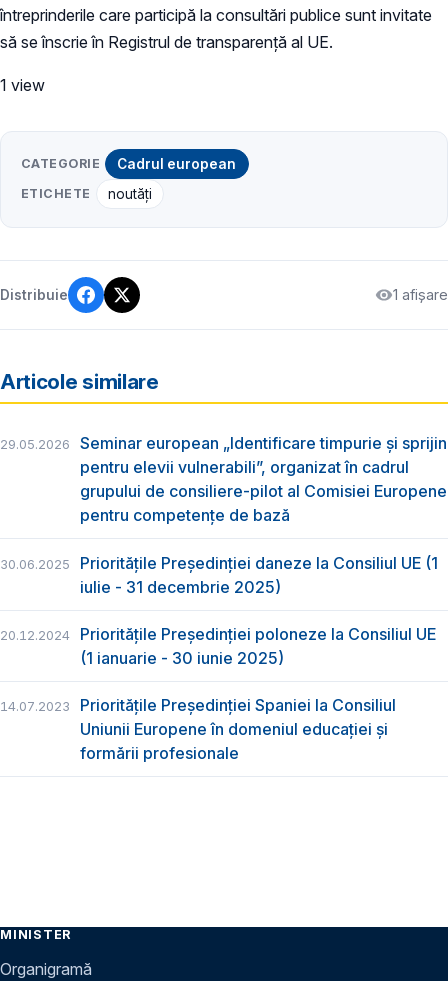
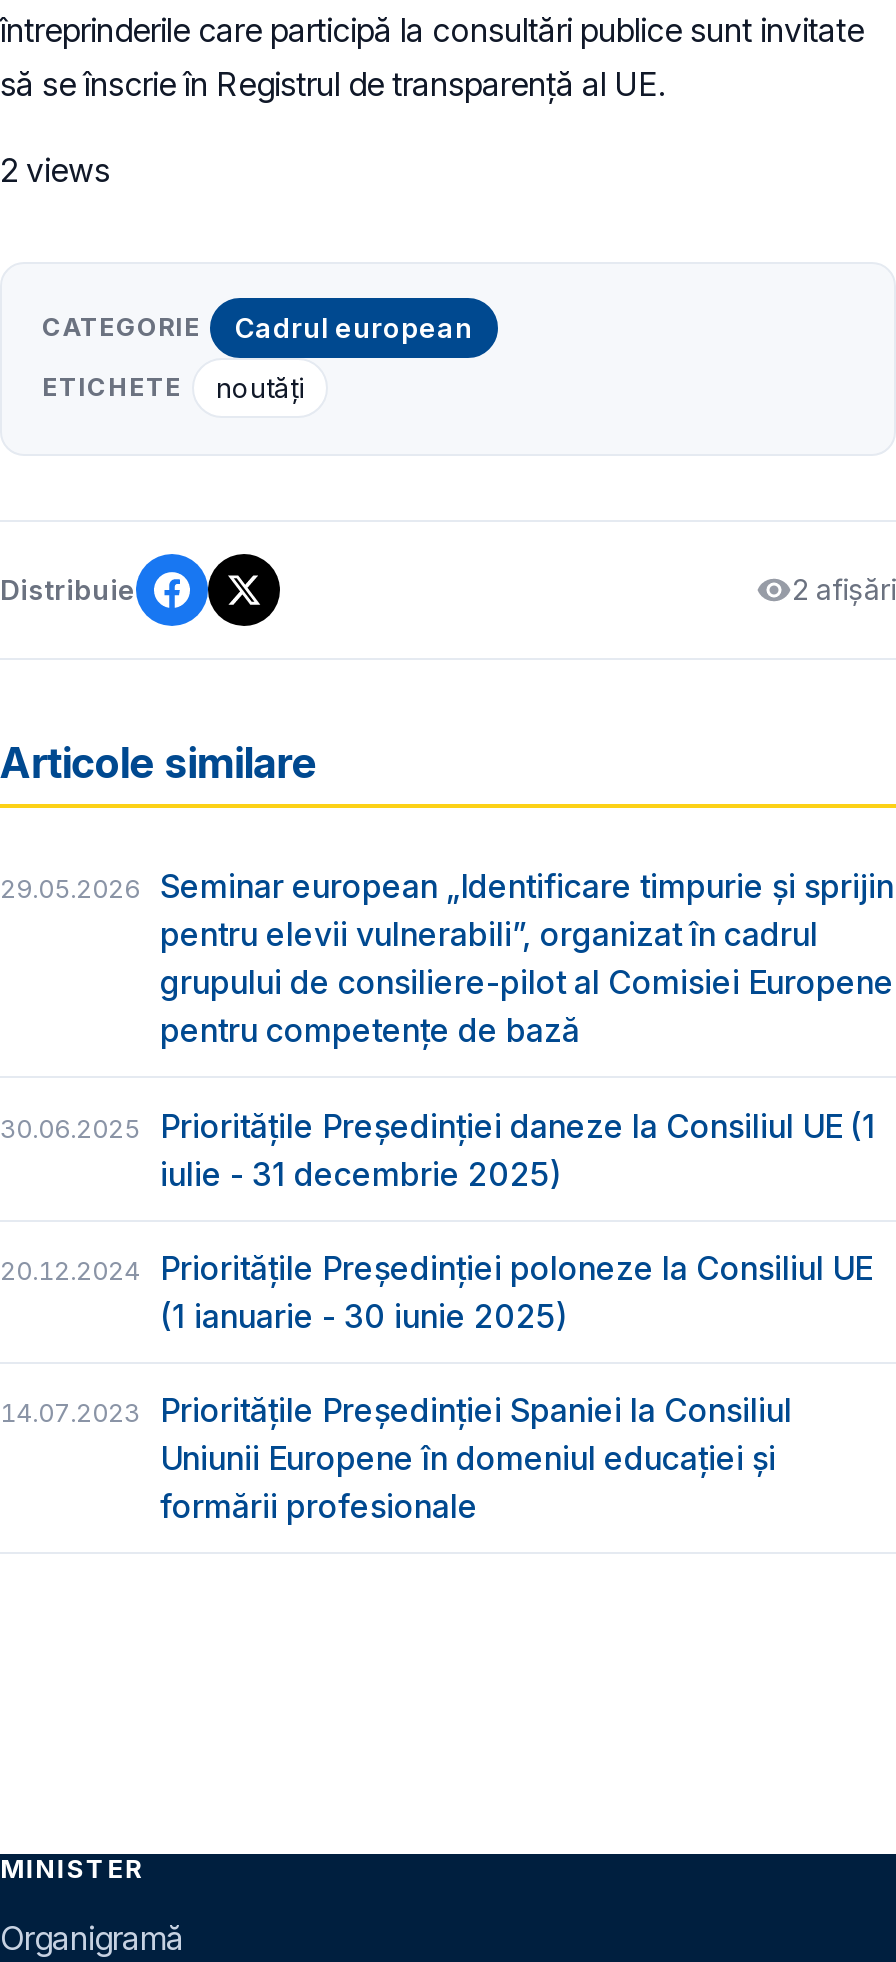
- 1 view
+ 2 views

- 1 afișare
+ 2 afișări
